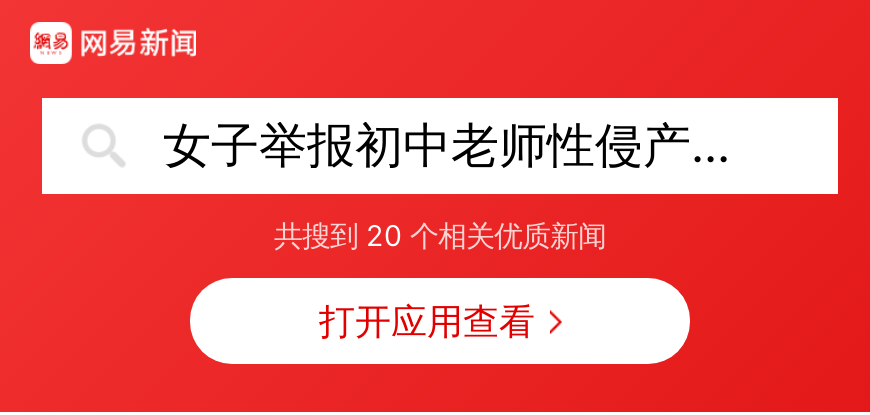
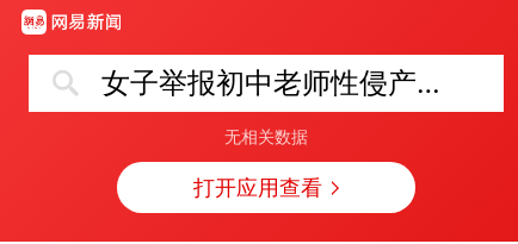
- 共搜到20个相关优质新闻
+ 无相关数据
